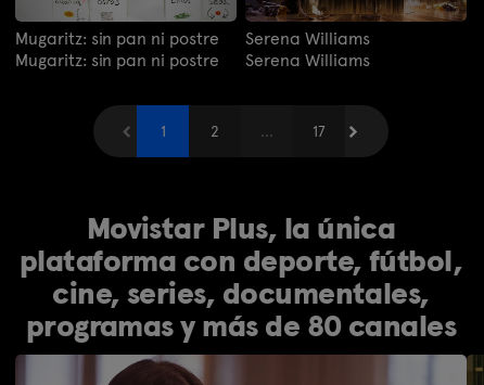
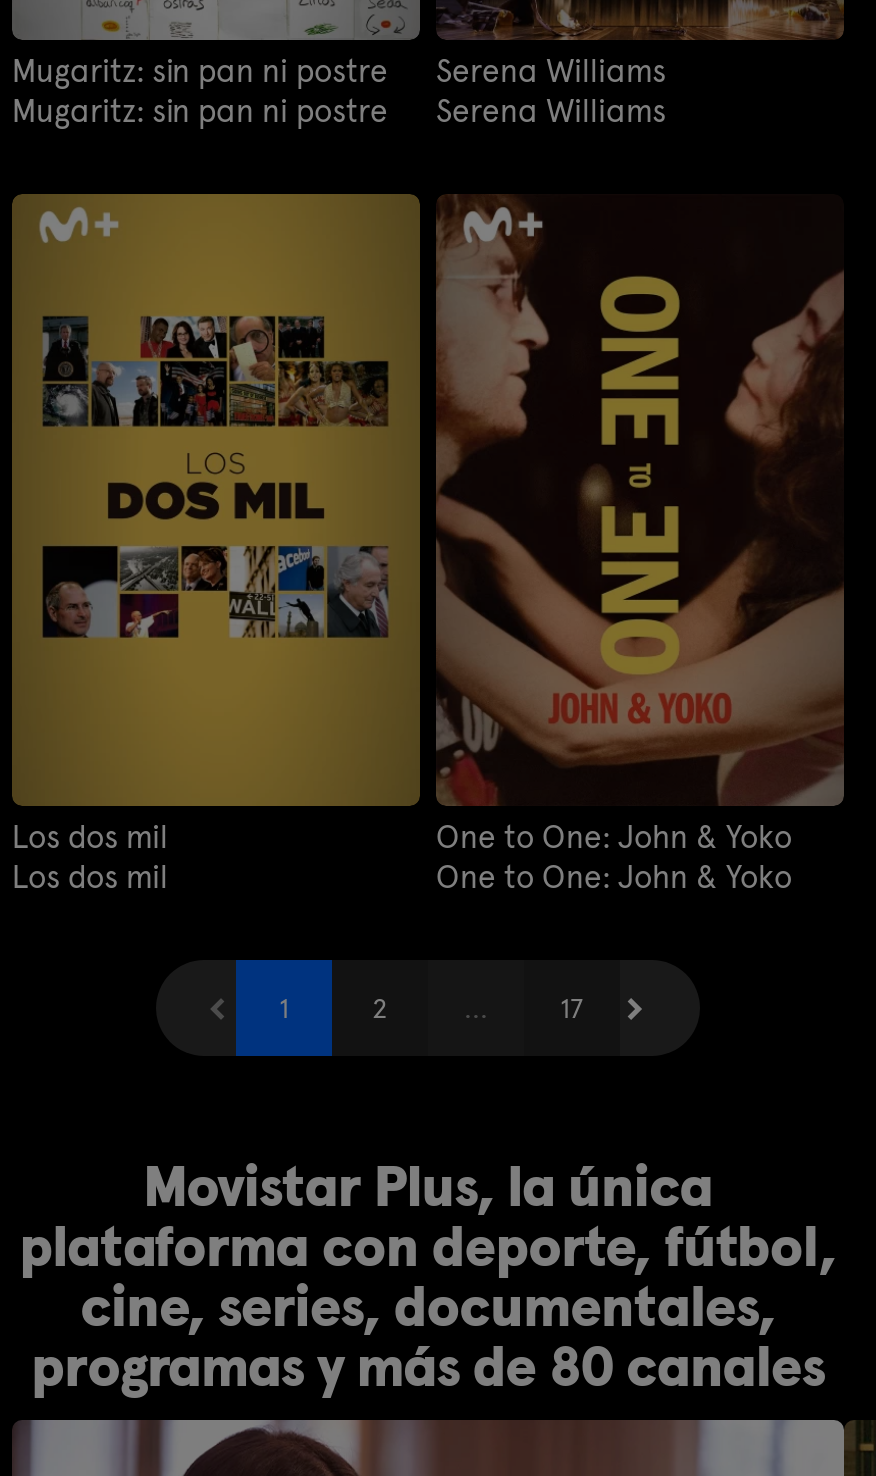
+ [image]
+ Los dos mil
+ Los dos mil

+ [image]
+ One to One: John & Yoko
+ One to One: John & Yoko
